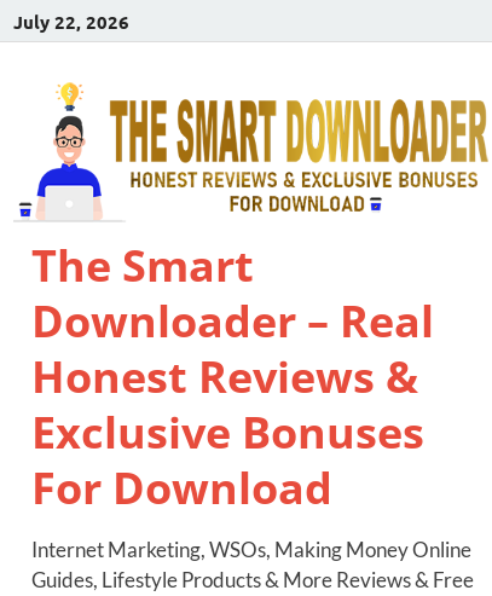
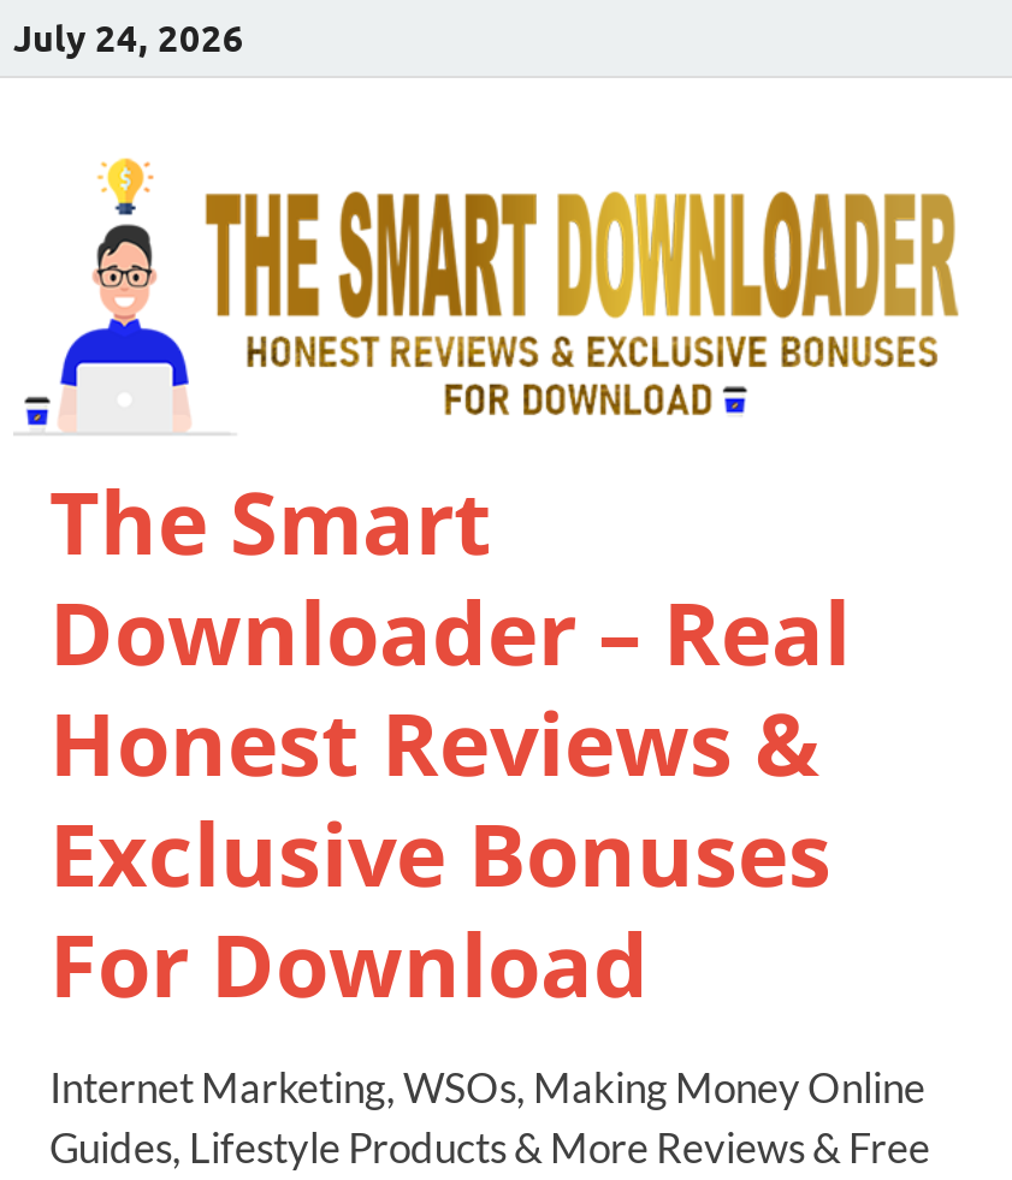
- July 22, 2026
+ July 24, 2026
